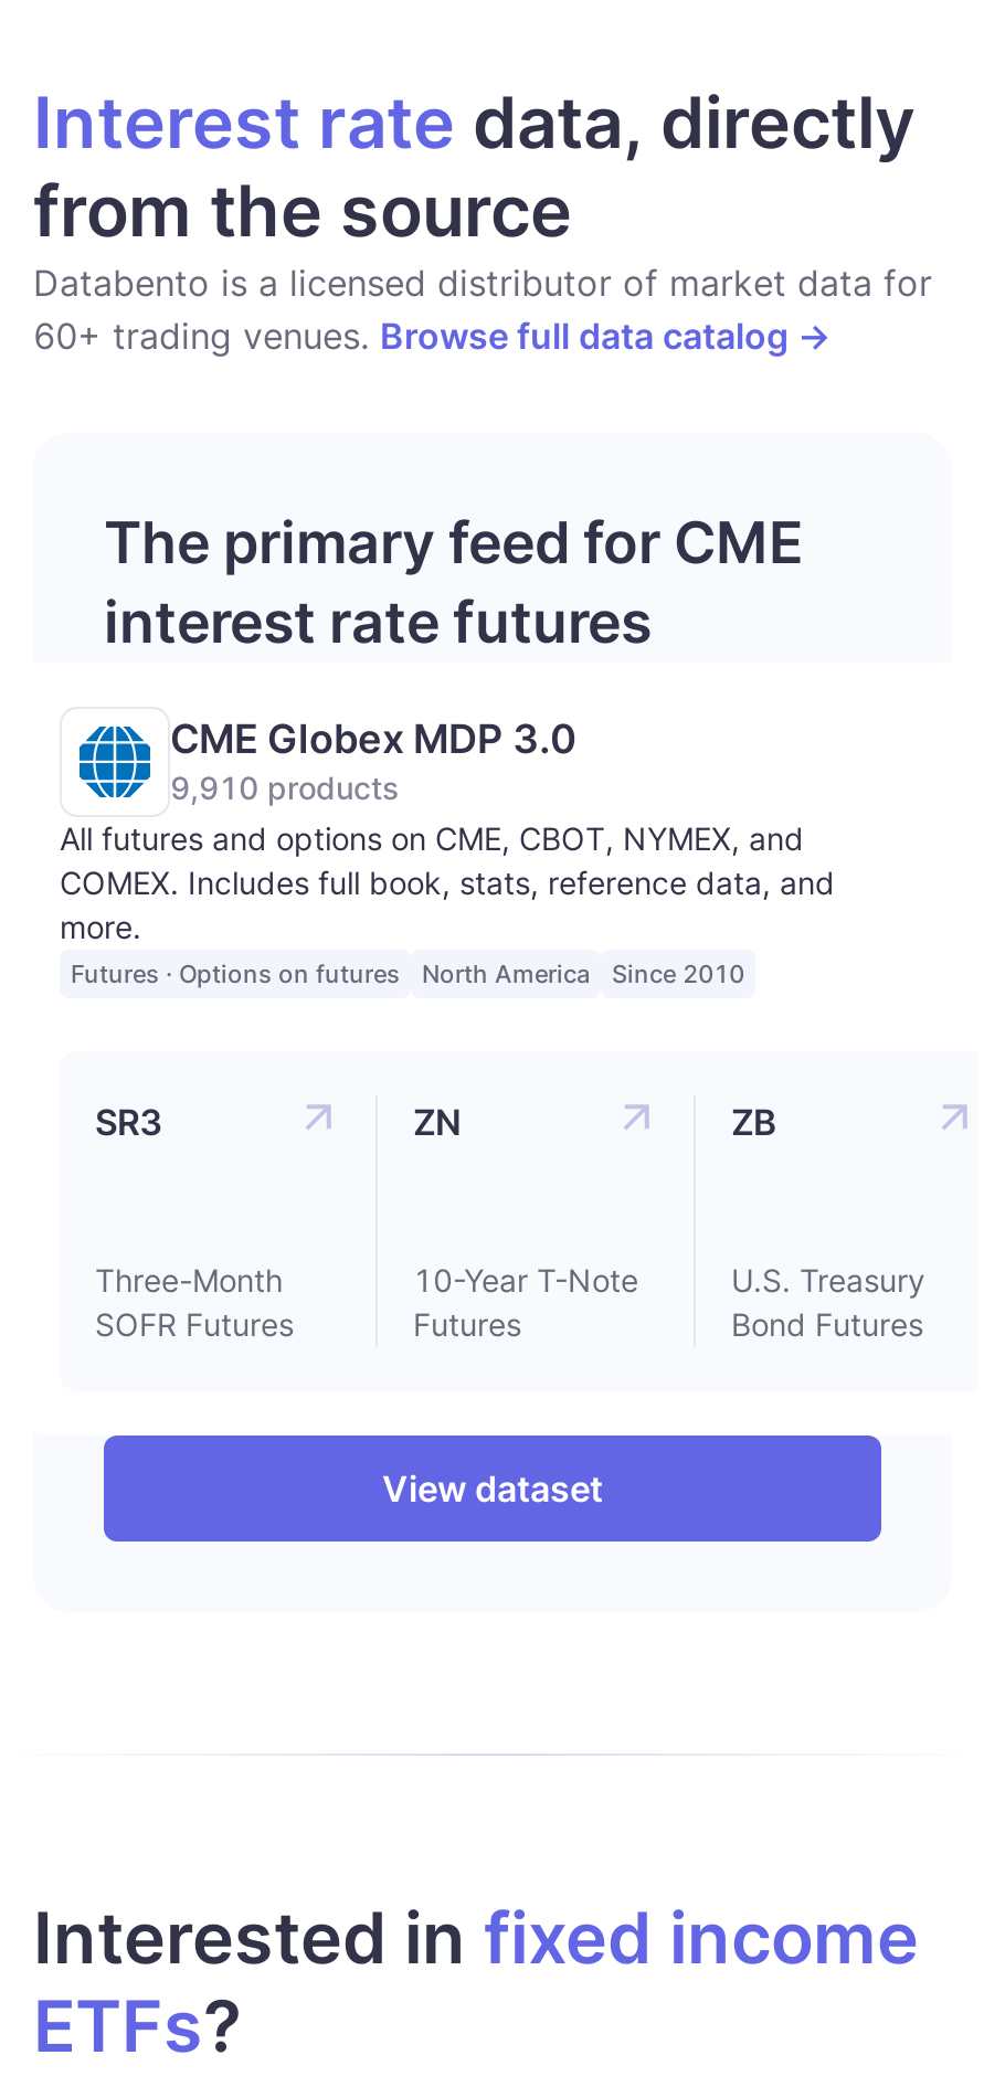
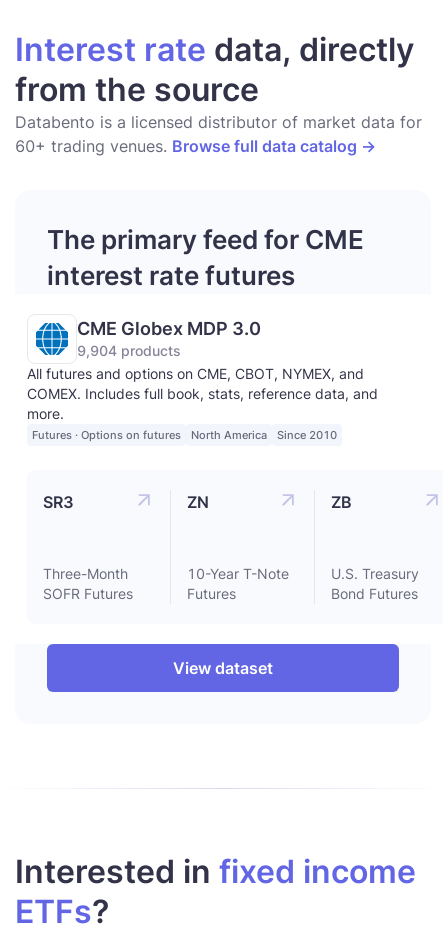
- 9,910 products
+ 9,904 products
